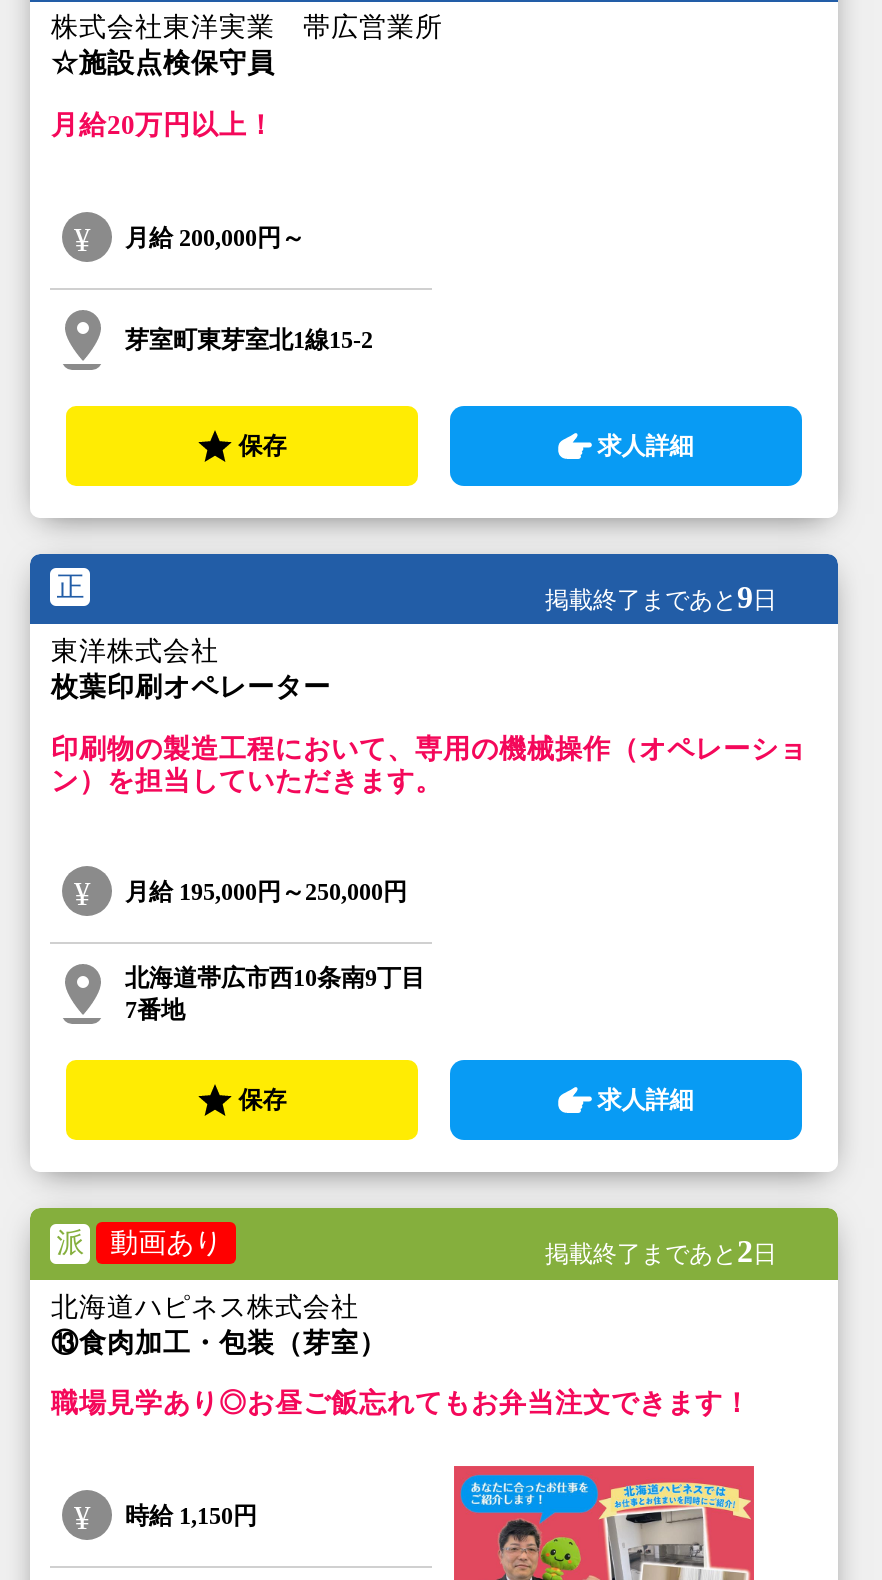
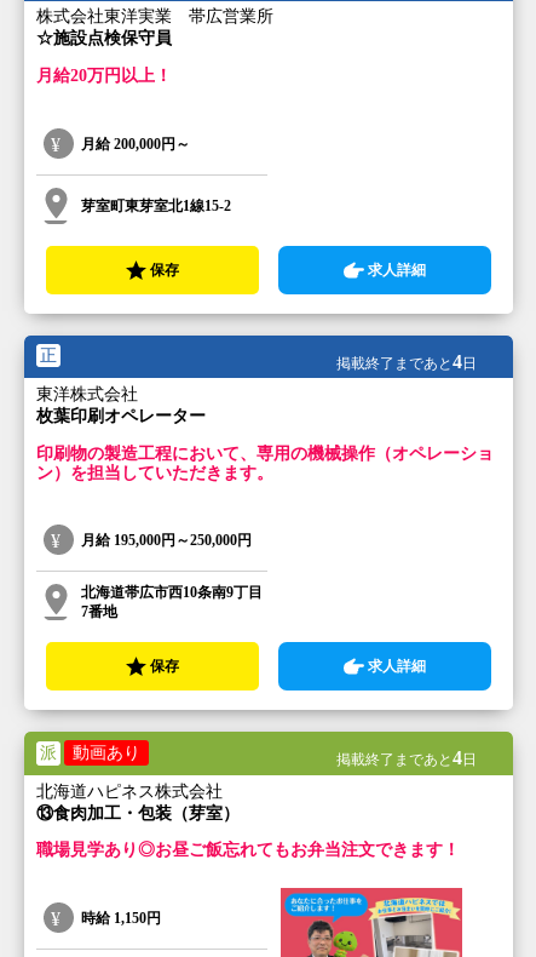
- 掲載終了まであと9日
+ 掲載終了まであと4日

- 掲載終了まであと2日
+ 掲載終了まであと4日
